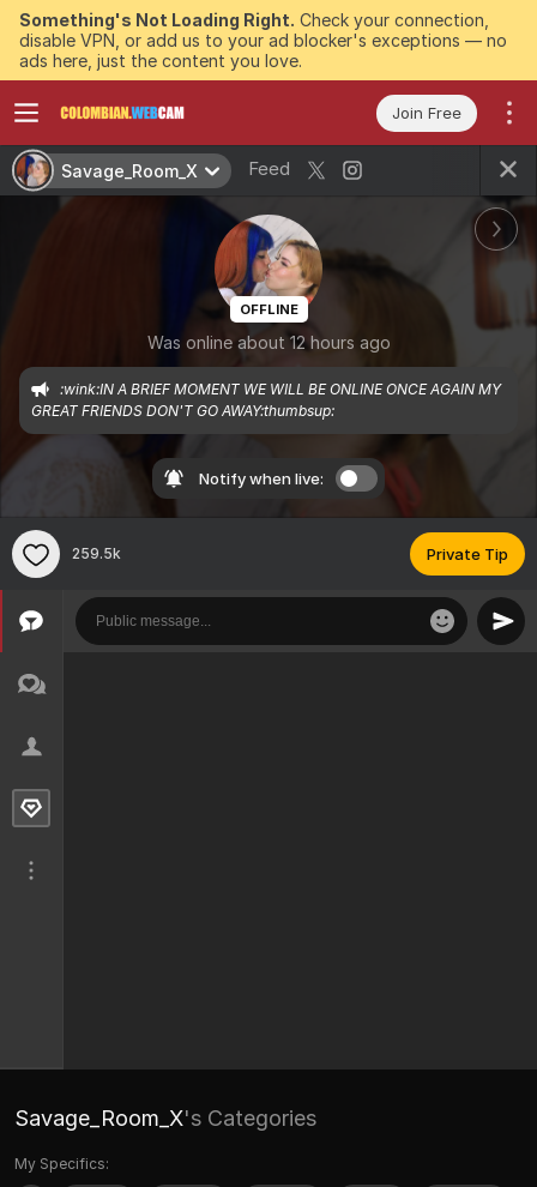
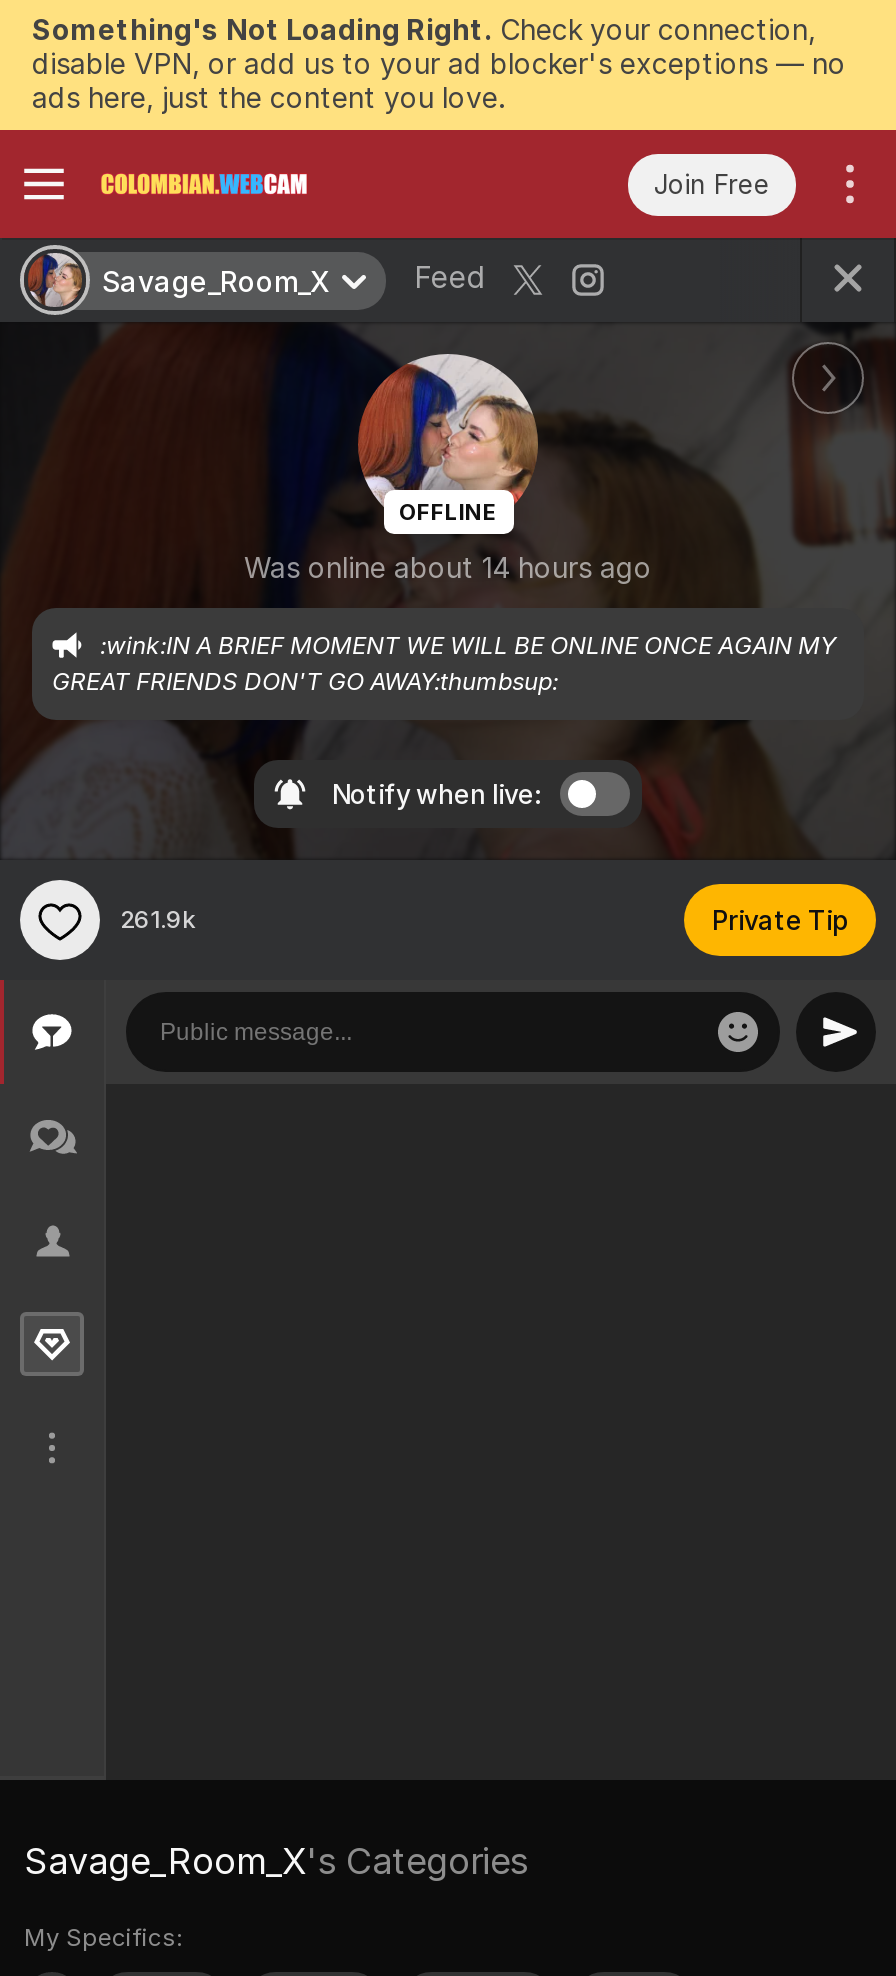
- Was online about 12 hours ago
+ Was online about 14 hours ago

- 259.5k
+ 261.9k
